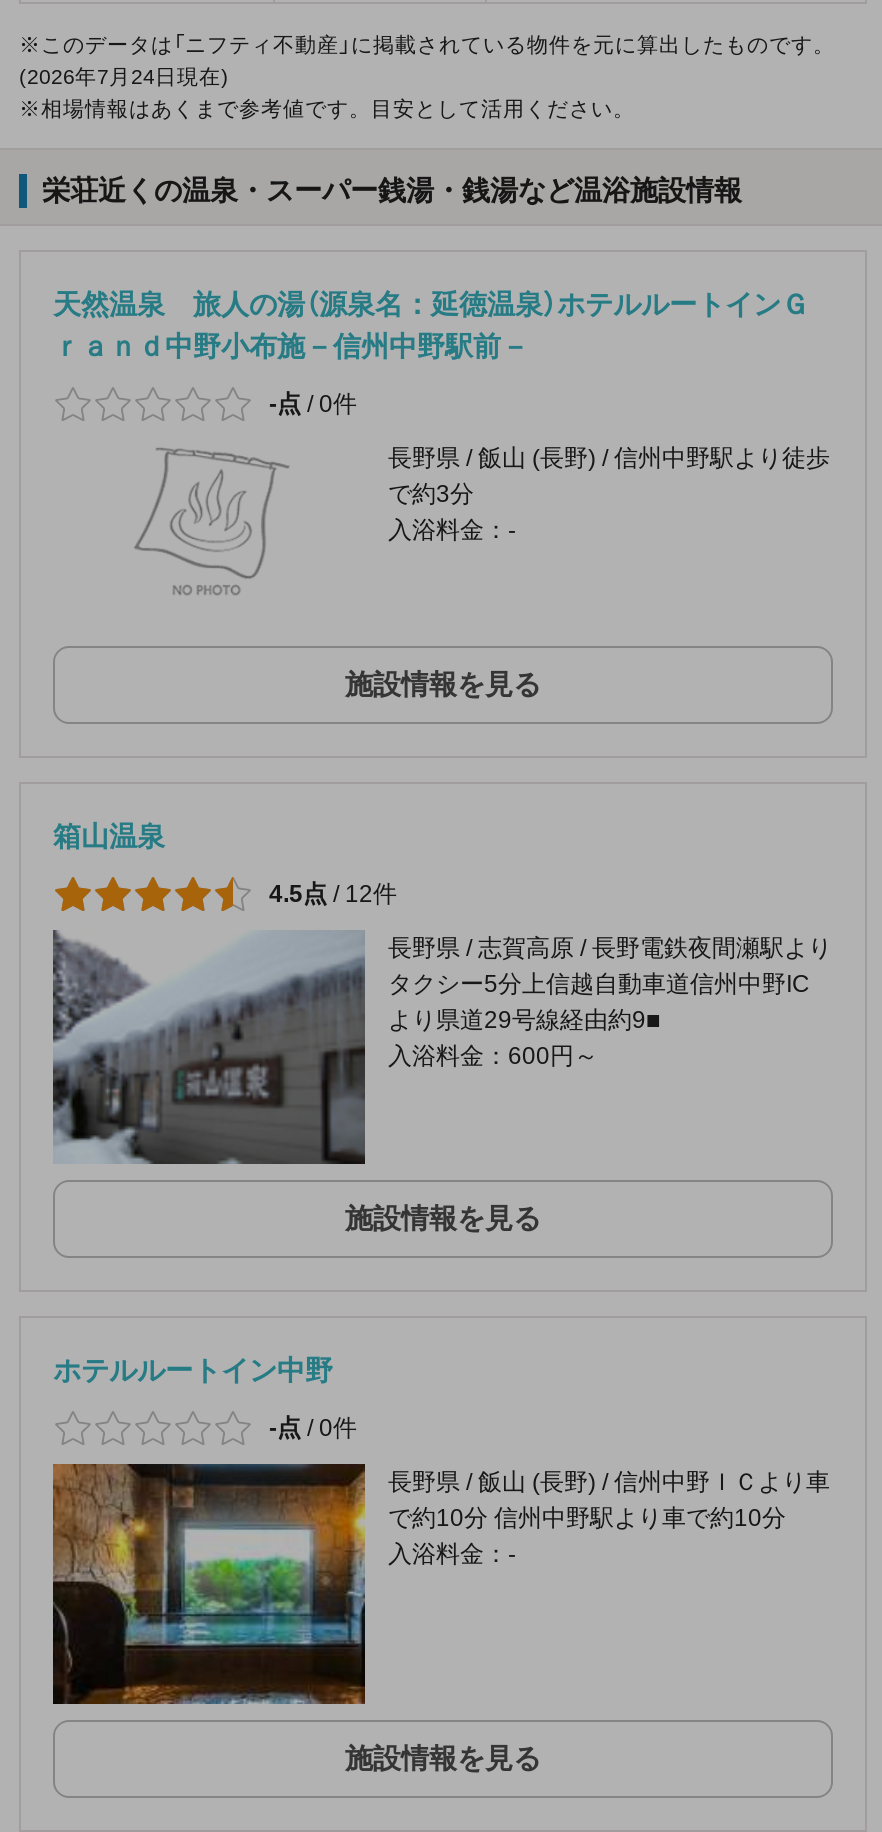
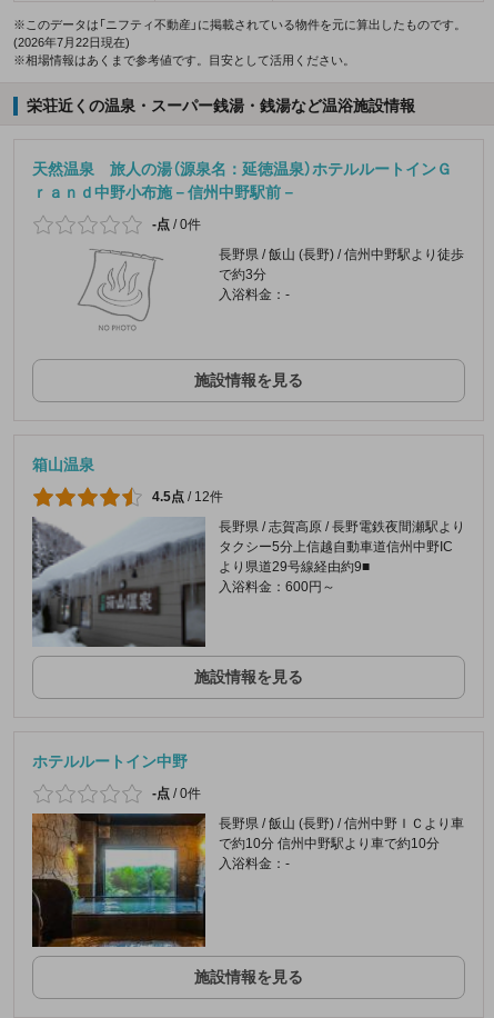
- (2026年7月24日現在)
+ (2026年7月22日現在)
